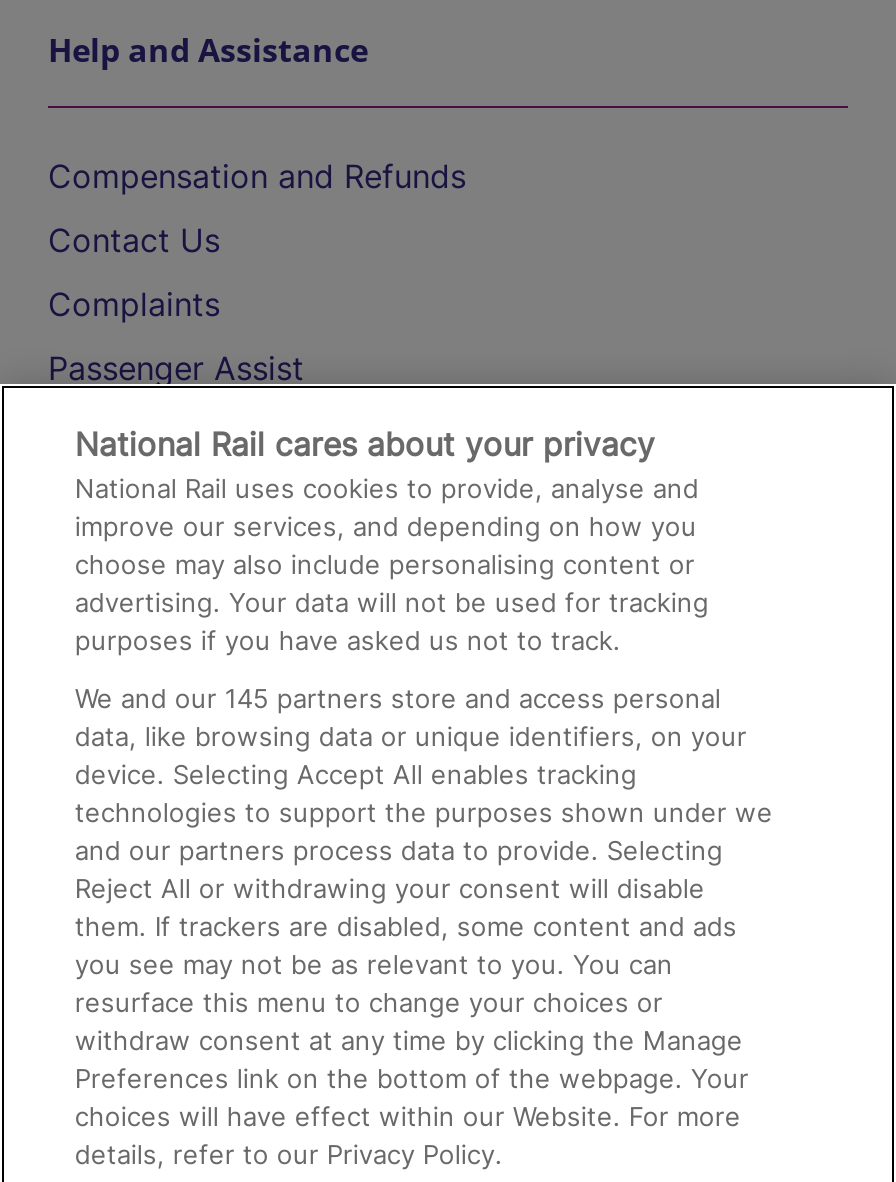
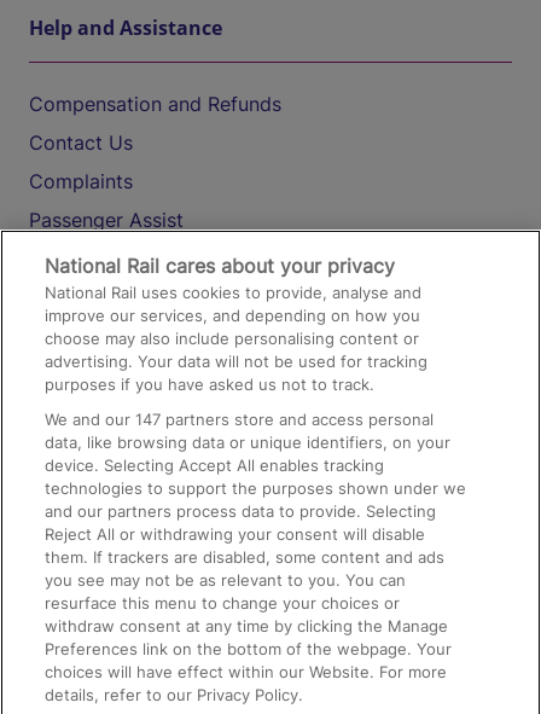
- We and our 145 partners store and access personal
+ We and our 147 partners store and access personal
